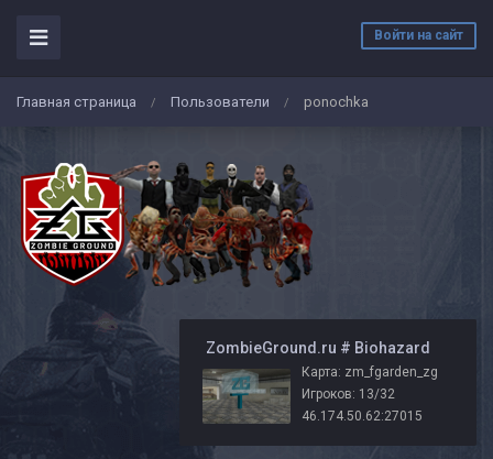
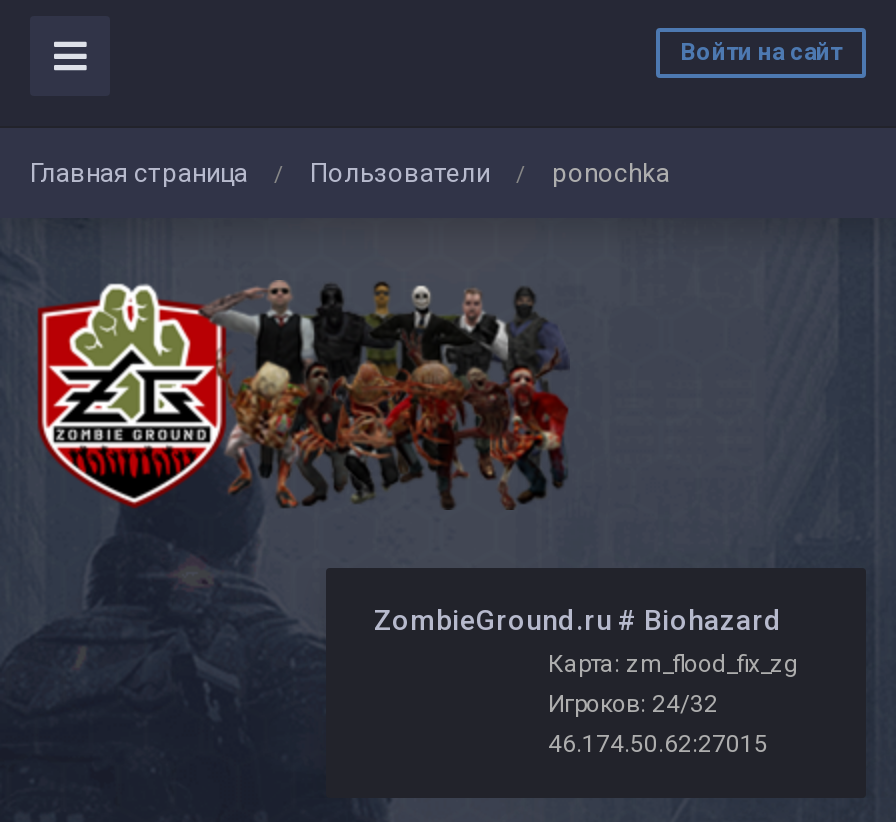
- [image]

- Карта: zm_fgarden_zg
+ Карта: zm_flood_fix_zg

- Игроков: 13/32
+ Игроков: 24/32
